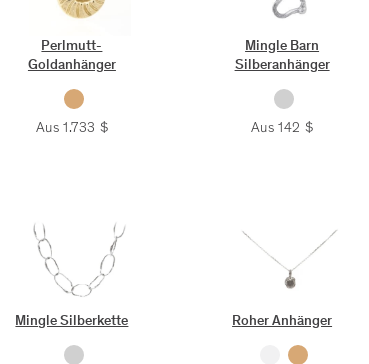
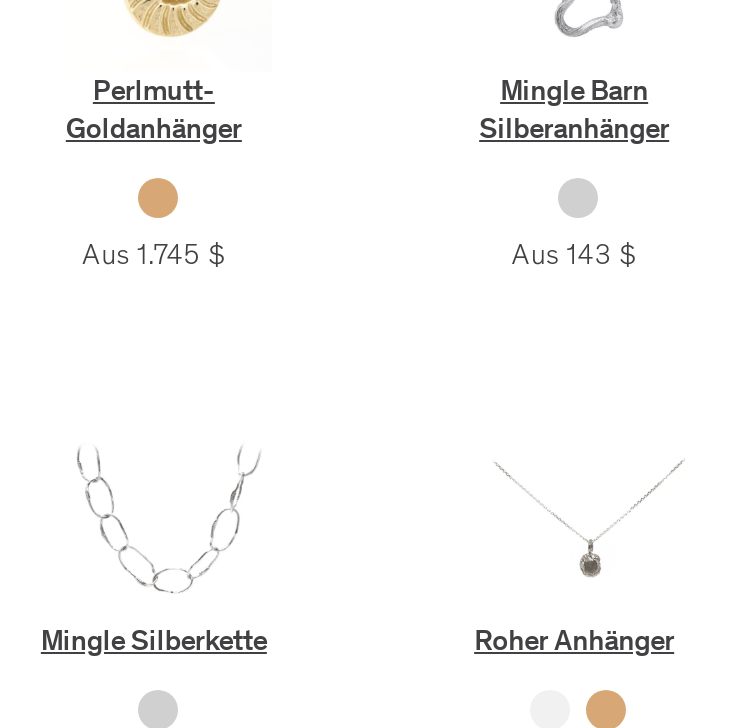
- Aus 1.733 $
+ Aus 1.745 $

- Aus 142 $
+ Aus 143 $
